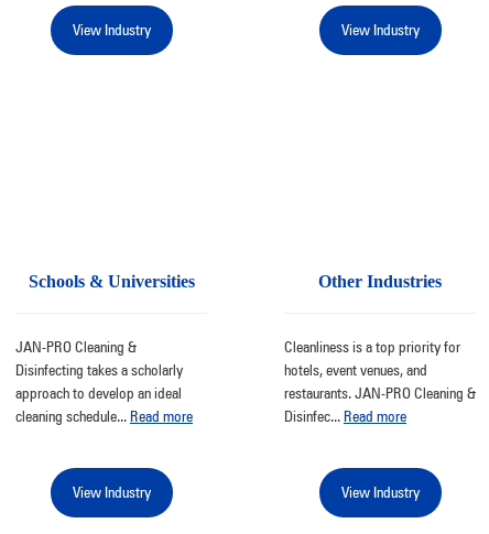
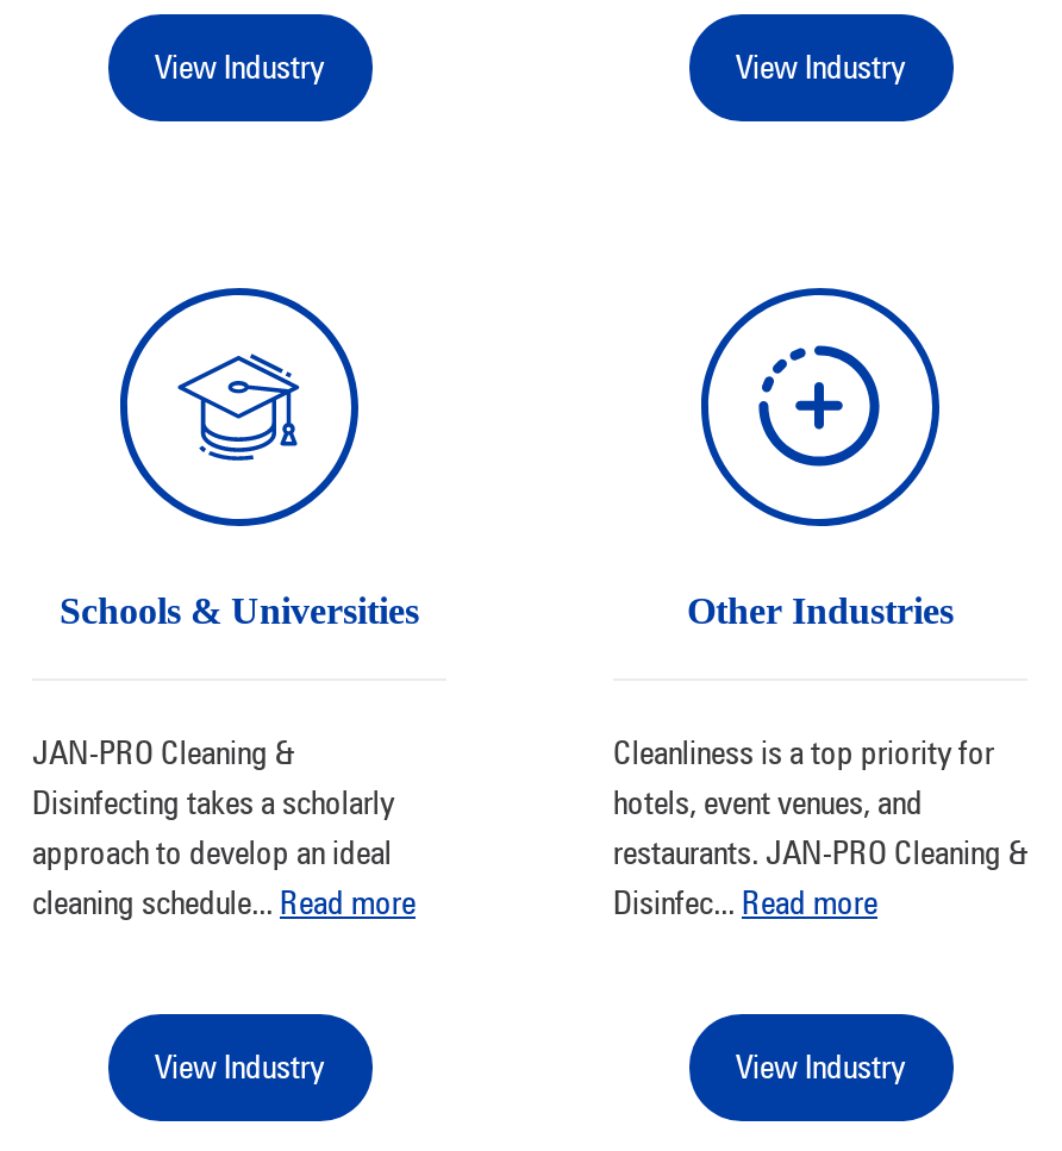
+ [image]

+ [image]
